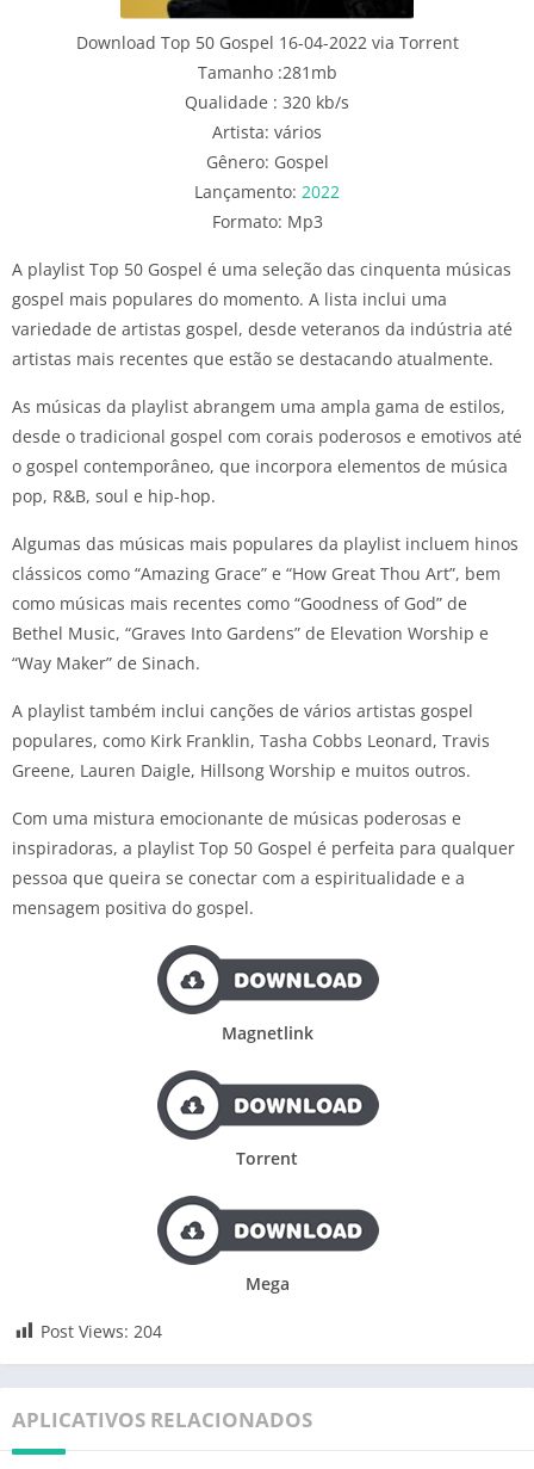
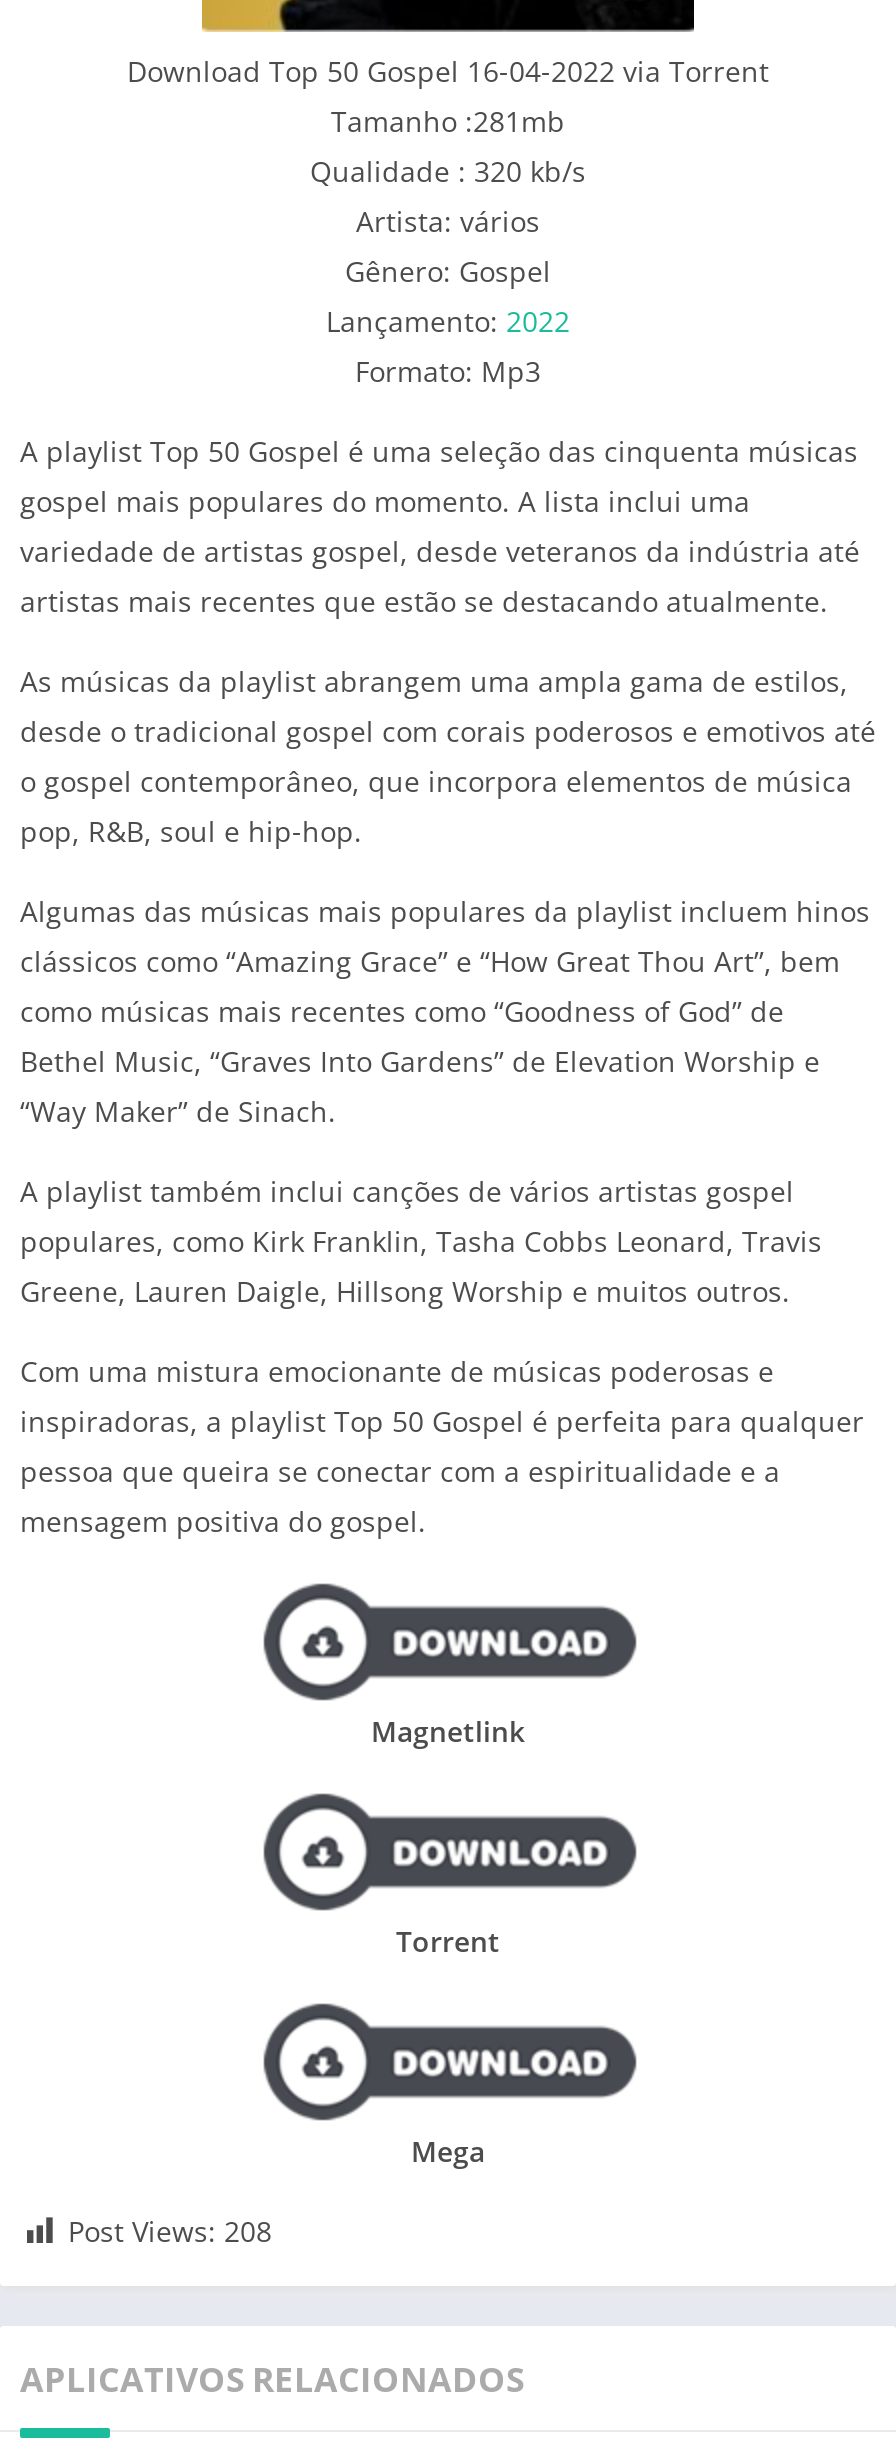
- Post Views: 204
+ Post Views: 208
